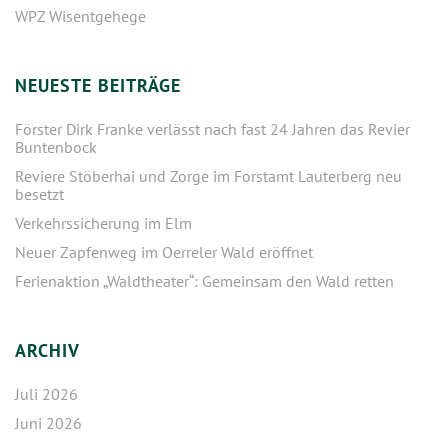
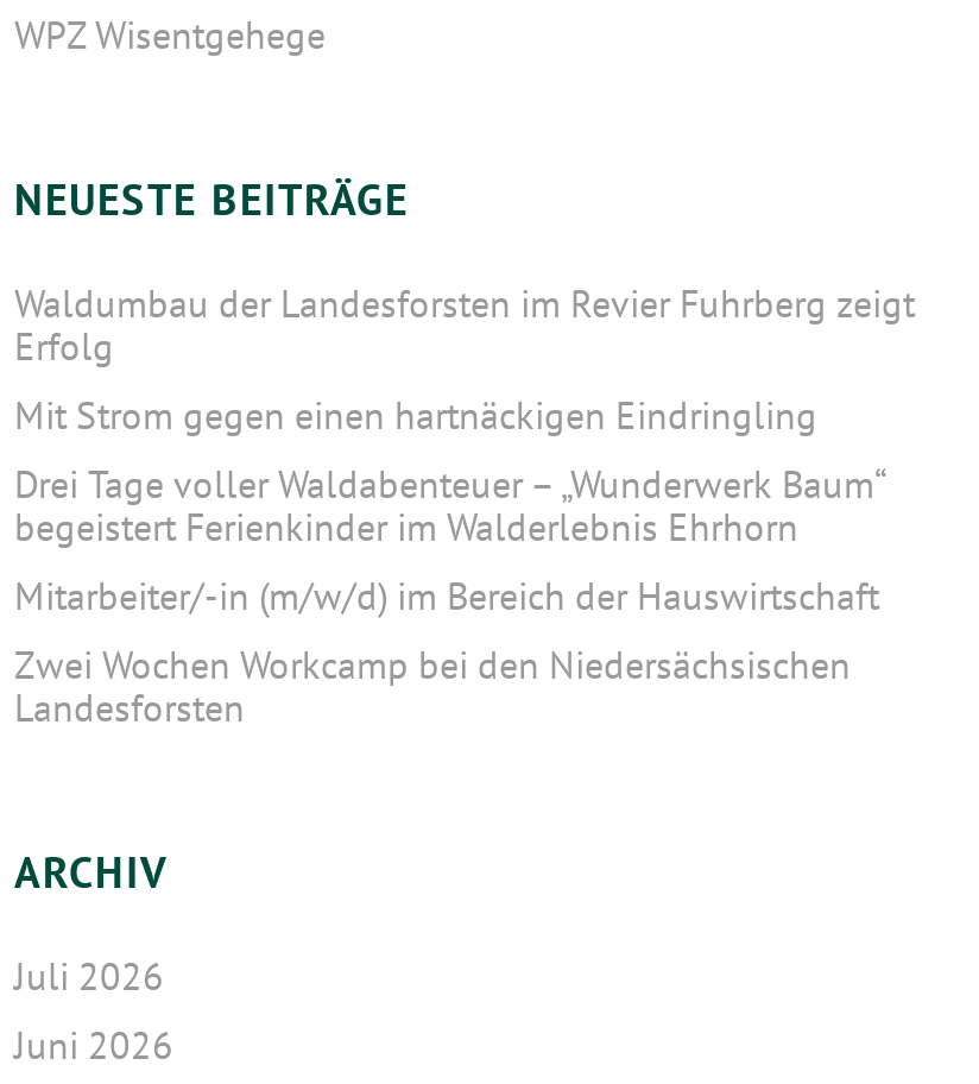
- Förster Dirk Franke verlässt nach fast 24 Jahren das Revier
- Buntenbock
- Reviere Stöberhai und Zorge im Forstamt Lauterberg neu
- besetzt
- Verkehrssicherung im Elm
- Neuer Zapfenweg im Oerreler Wald eröffnet
- Ferienaktion „Waldtheater“: Gemeinsam den Wald retten
+ Waldumbau der Landesforsten im Revier Fuhrberg zeigt
+ Erfolg
+ Mit Strom gegen einen hartnäckigen Eindringling
+ Drei Tage voller Waldabenteuer – „Wunderwerk Baum“
+ begeistert Ferienkinder im Walderlebnis Ehrhorn
+ Mitarbeiter/-in (m/w/d) im Bereich der Hauswirtschaft
+ Zwei Wochen Workcamp bei den Niedersächsischen
+ Landesforsten
